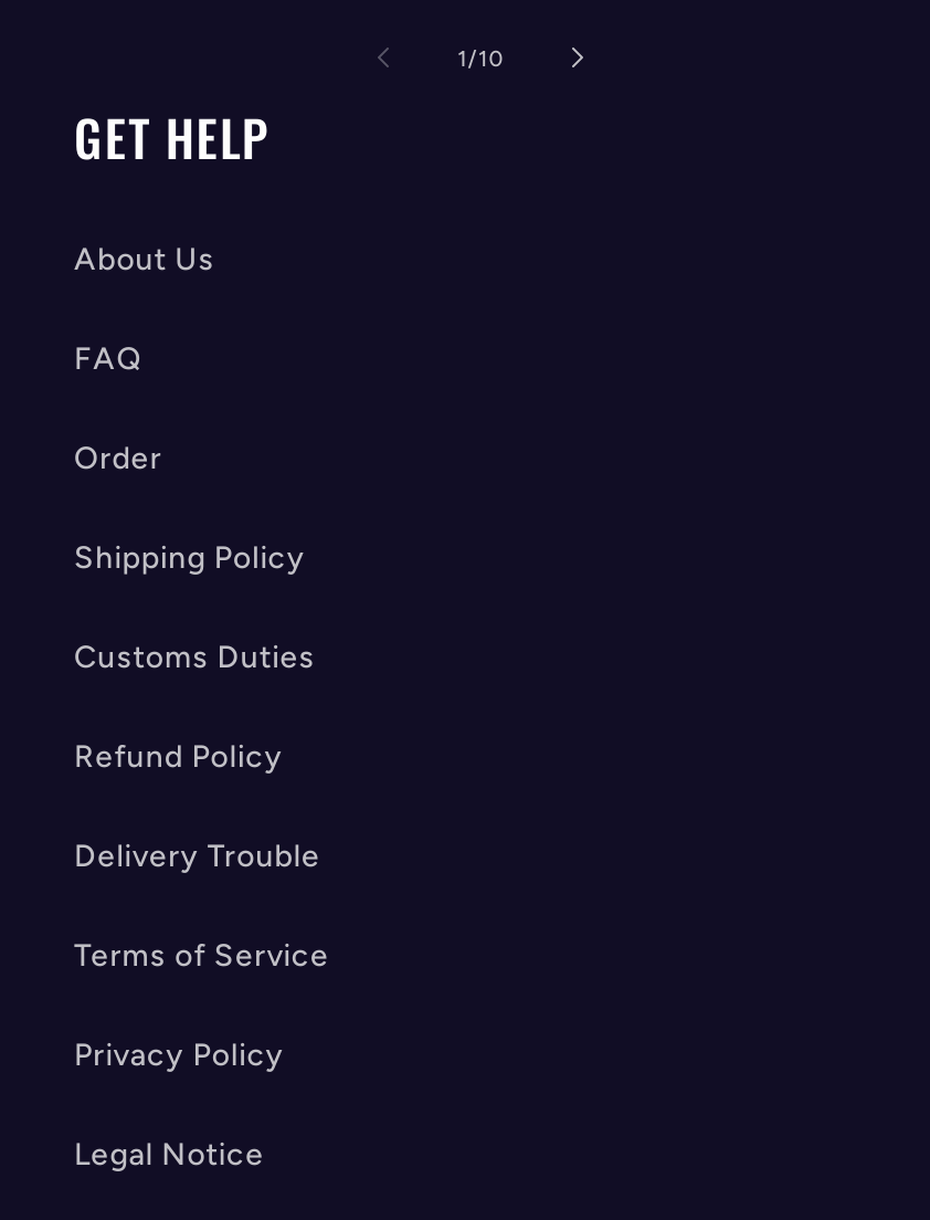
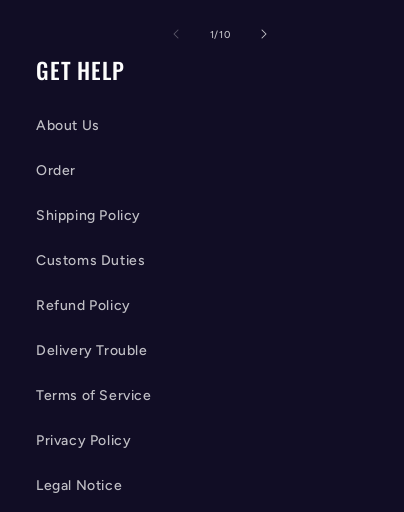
- FAQ
